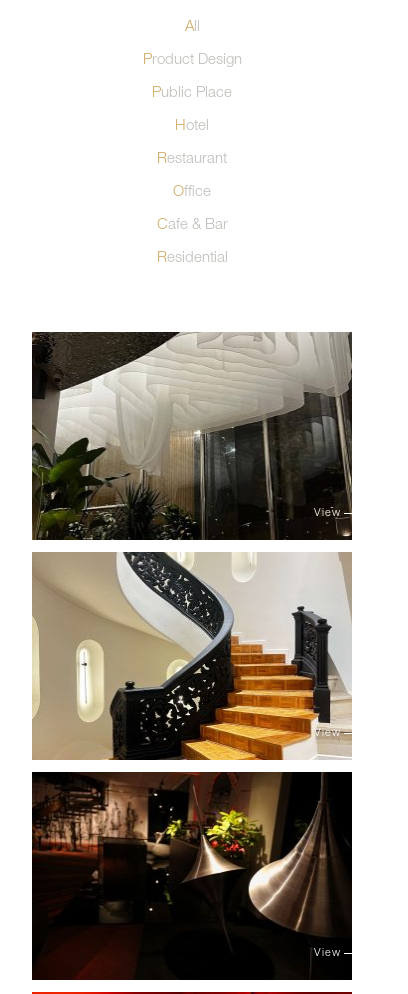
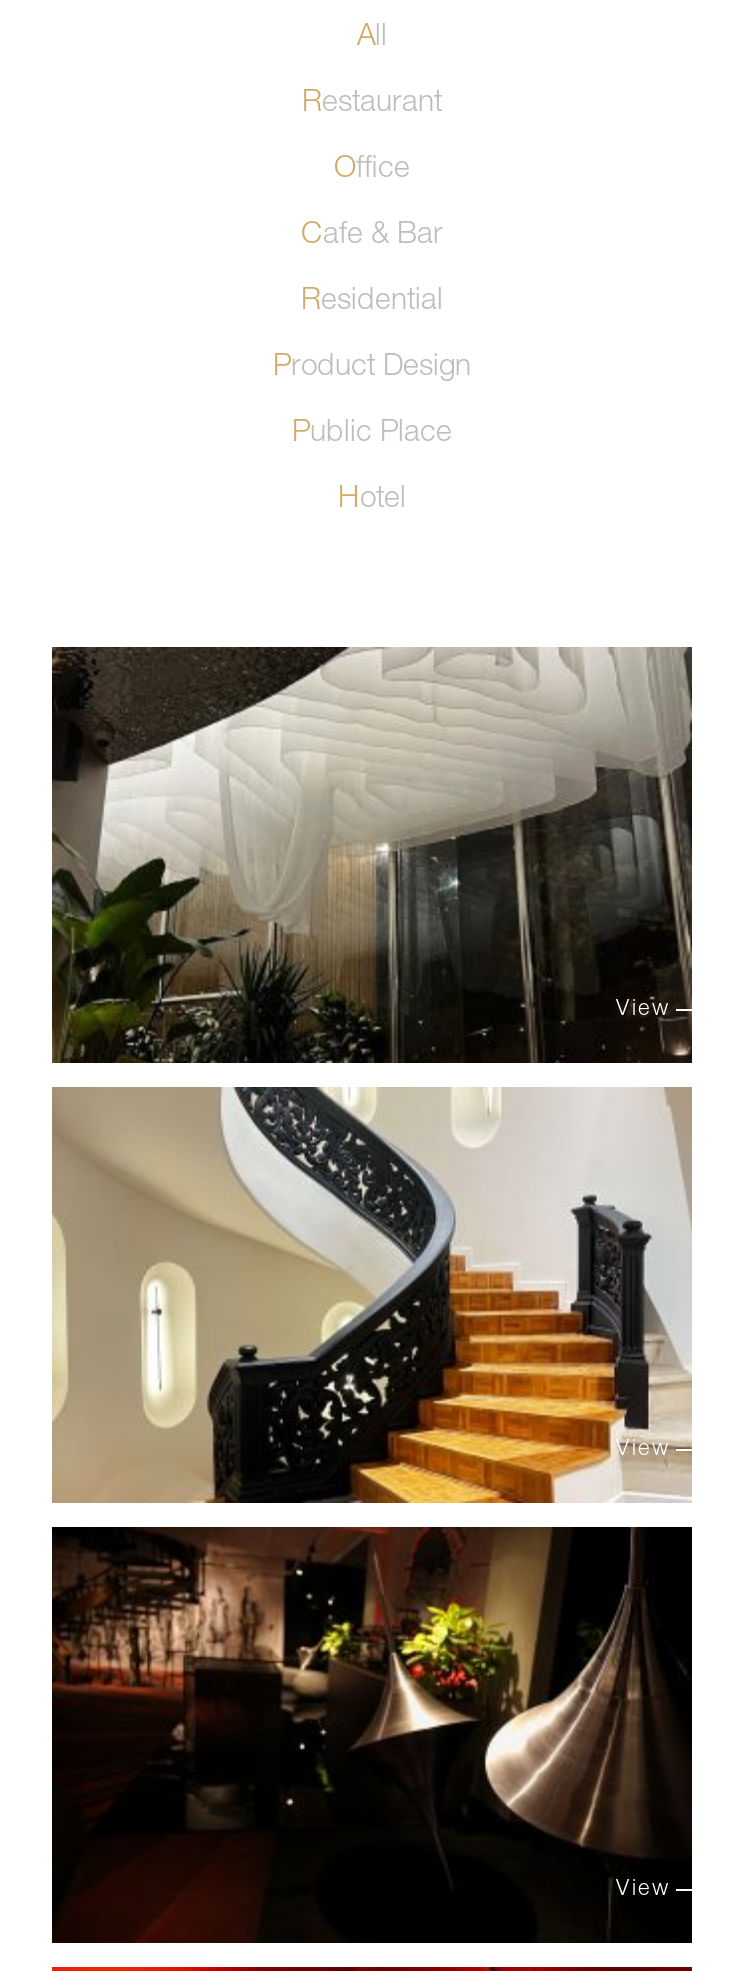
moved down: Product Design | Public Place | Hotel

moved up: Restaurant | Office | Cafe & Bar | Residential
